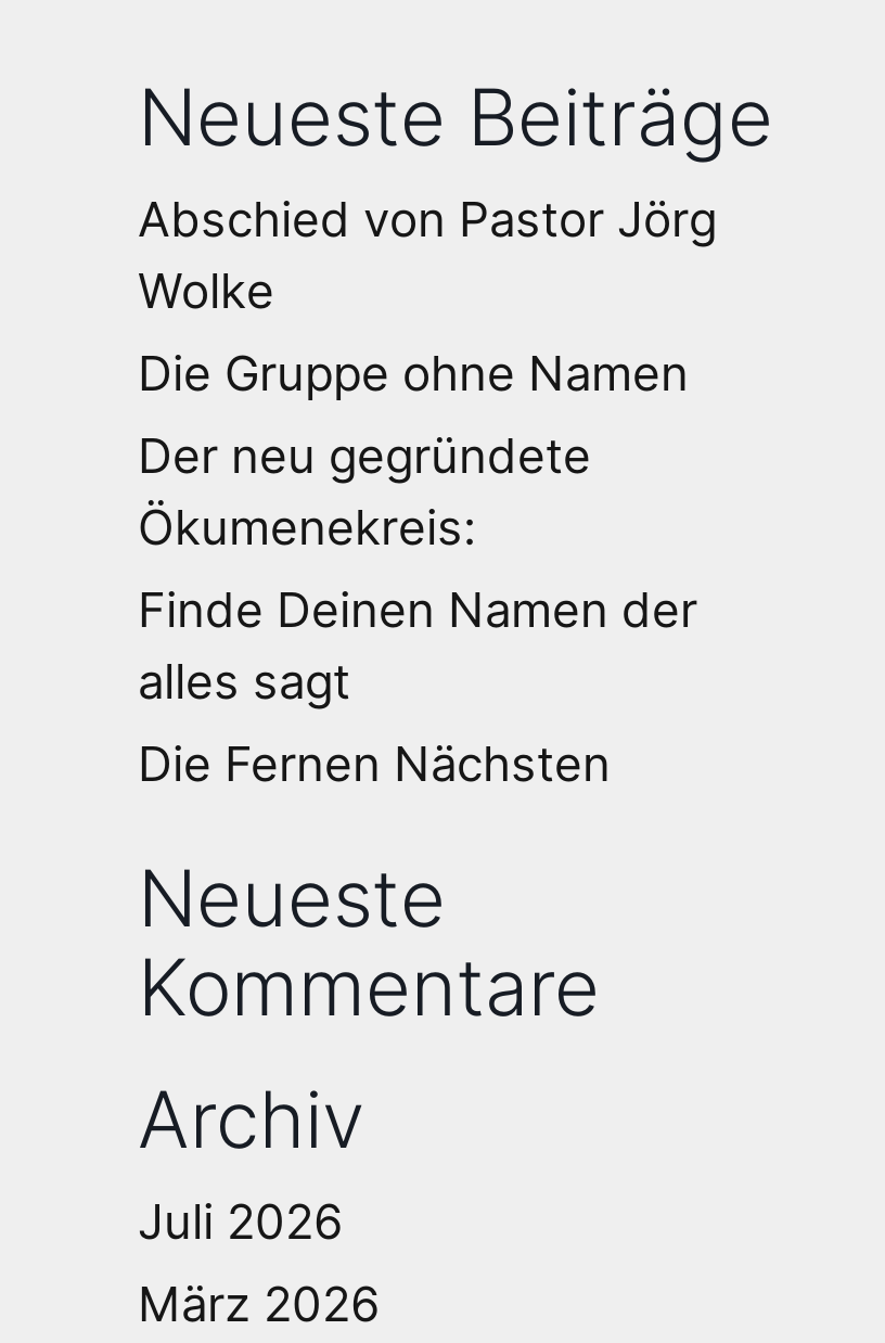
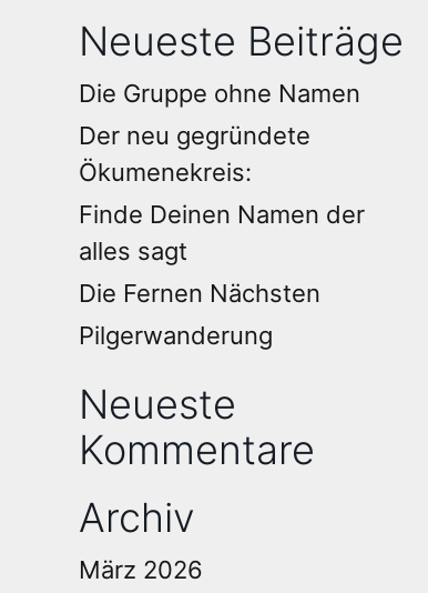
- Abschied von Pastor Jörg
- Wolke

+ Pilgerwanderung

- Juli 2026
